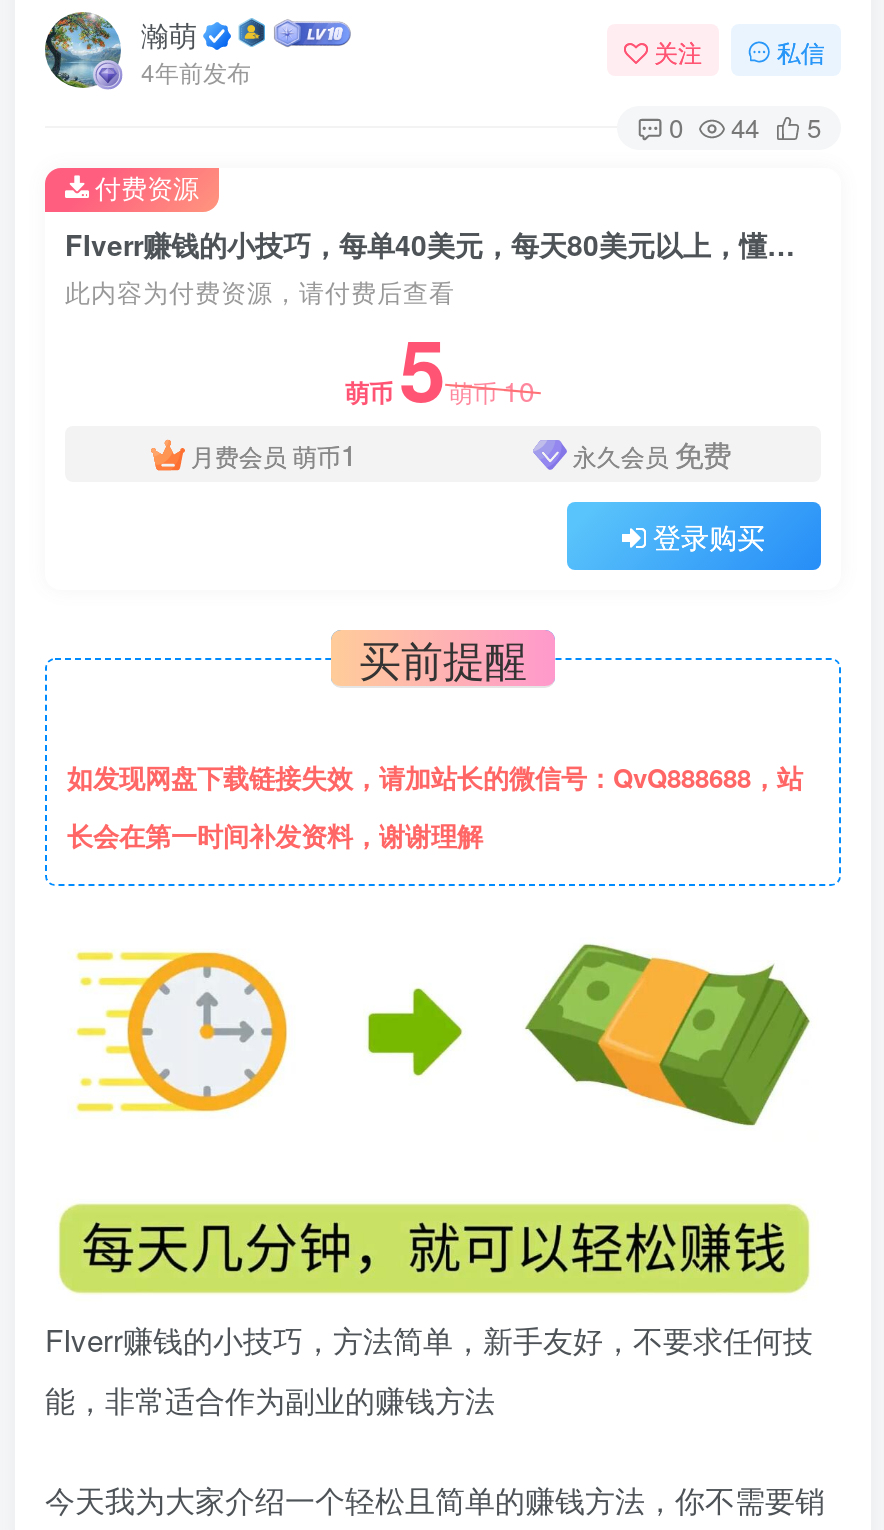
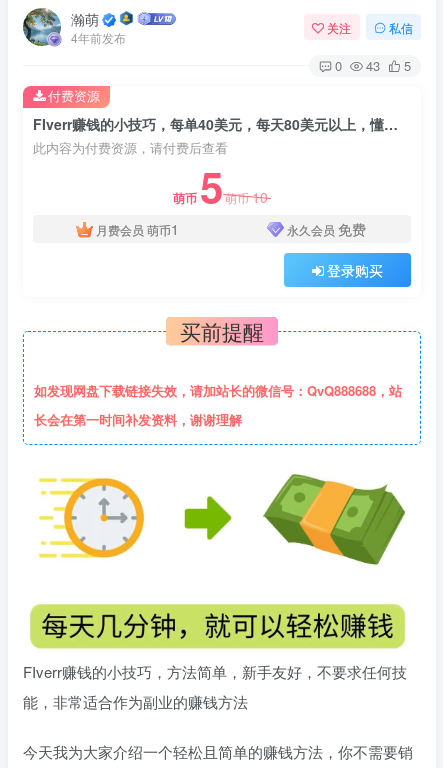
- 0 44 5
+ 0 43 5
